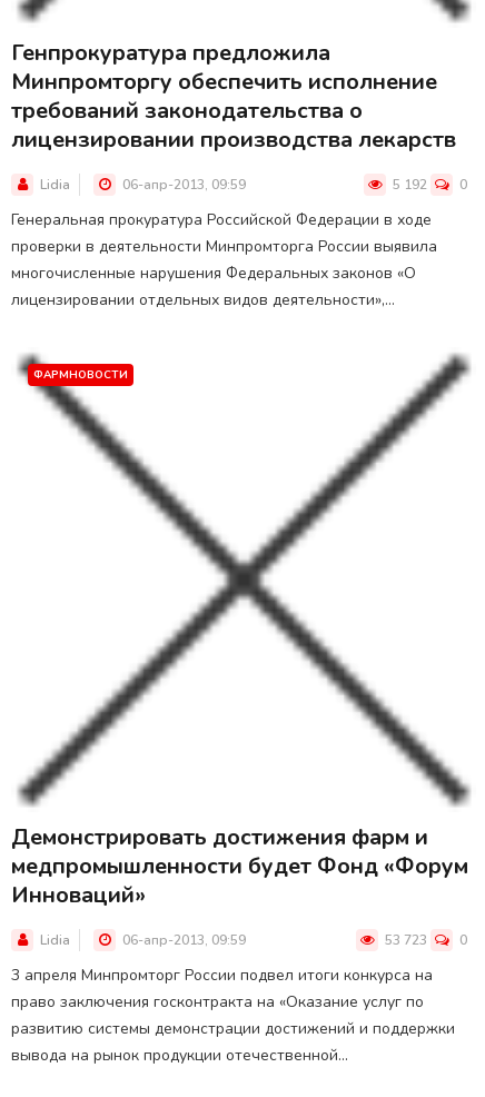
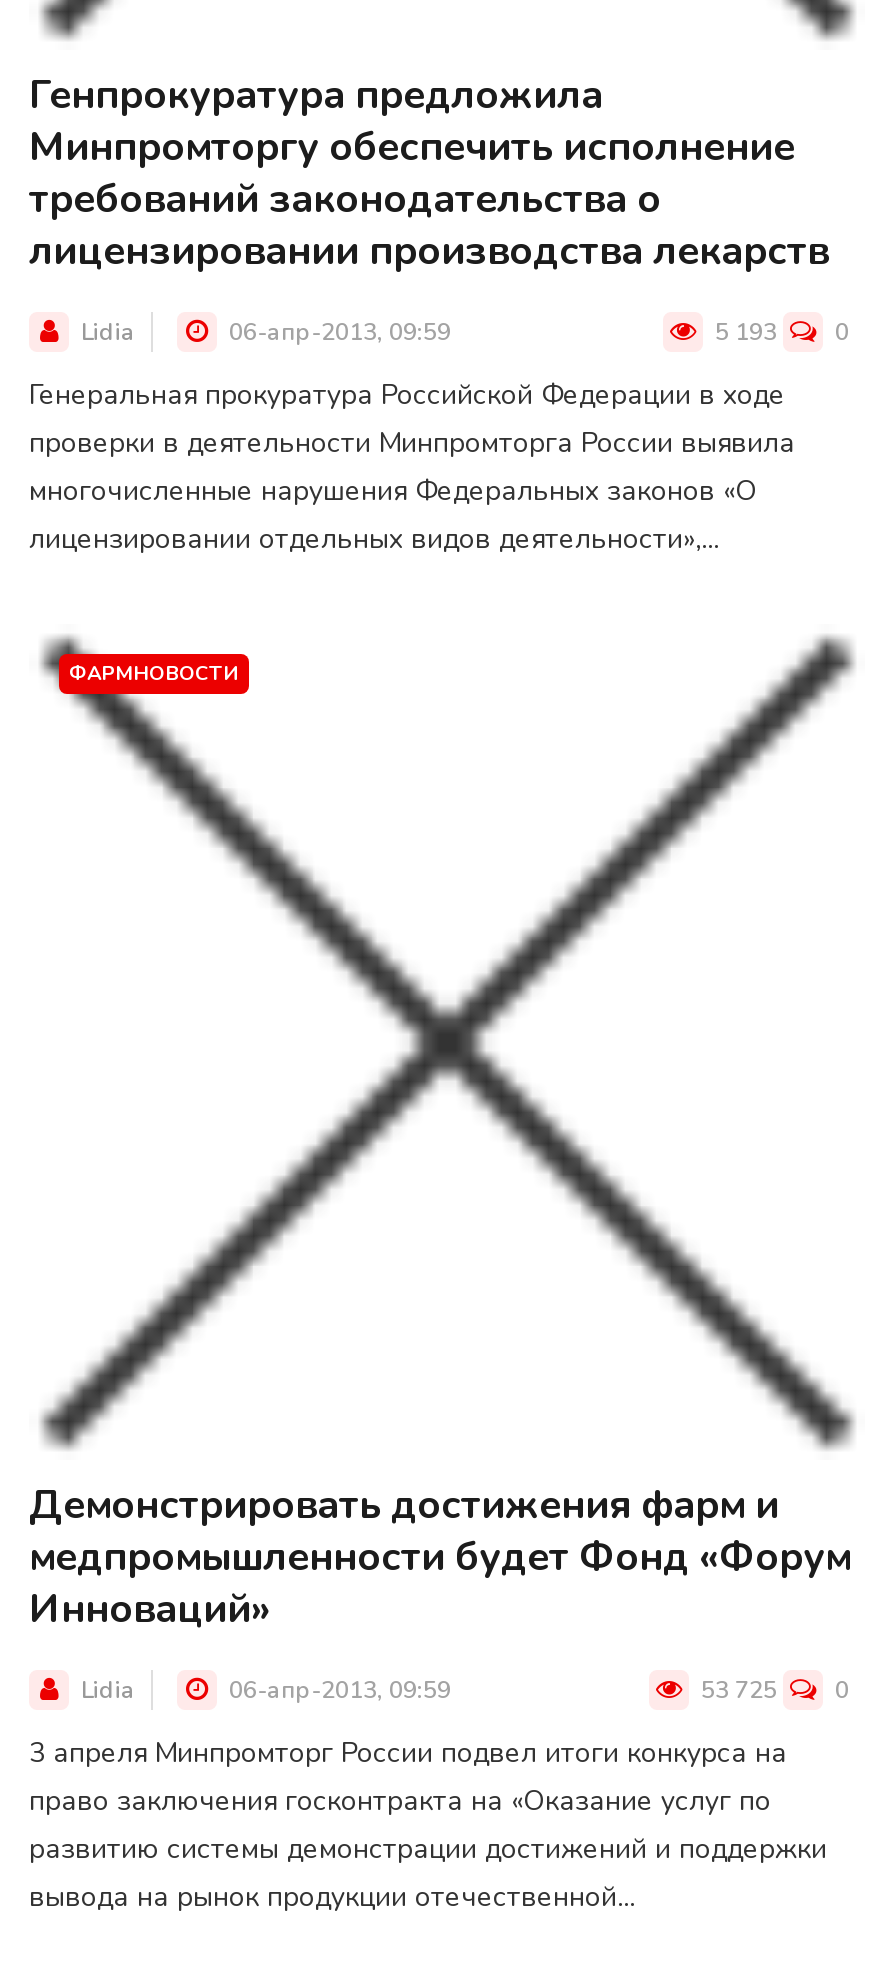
- 5 192 0
+ 5 193 0

- 53 723 0
+ 53 725 0
